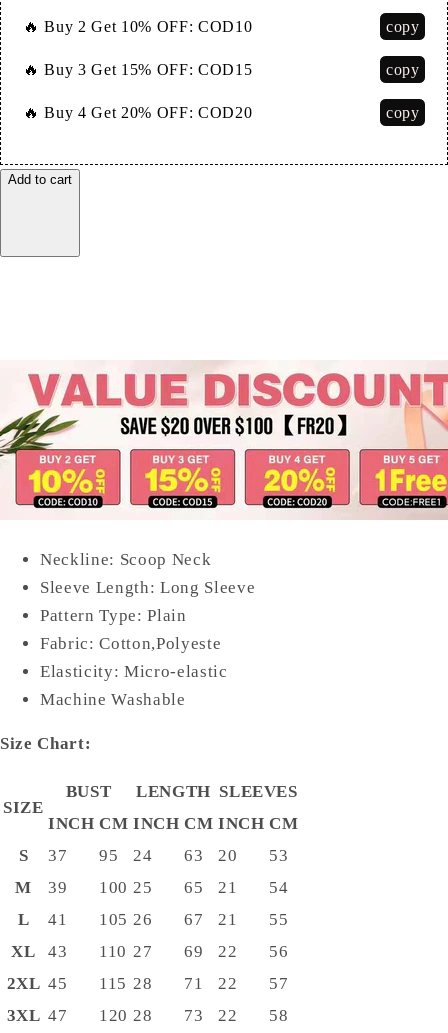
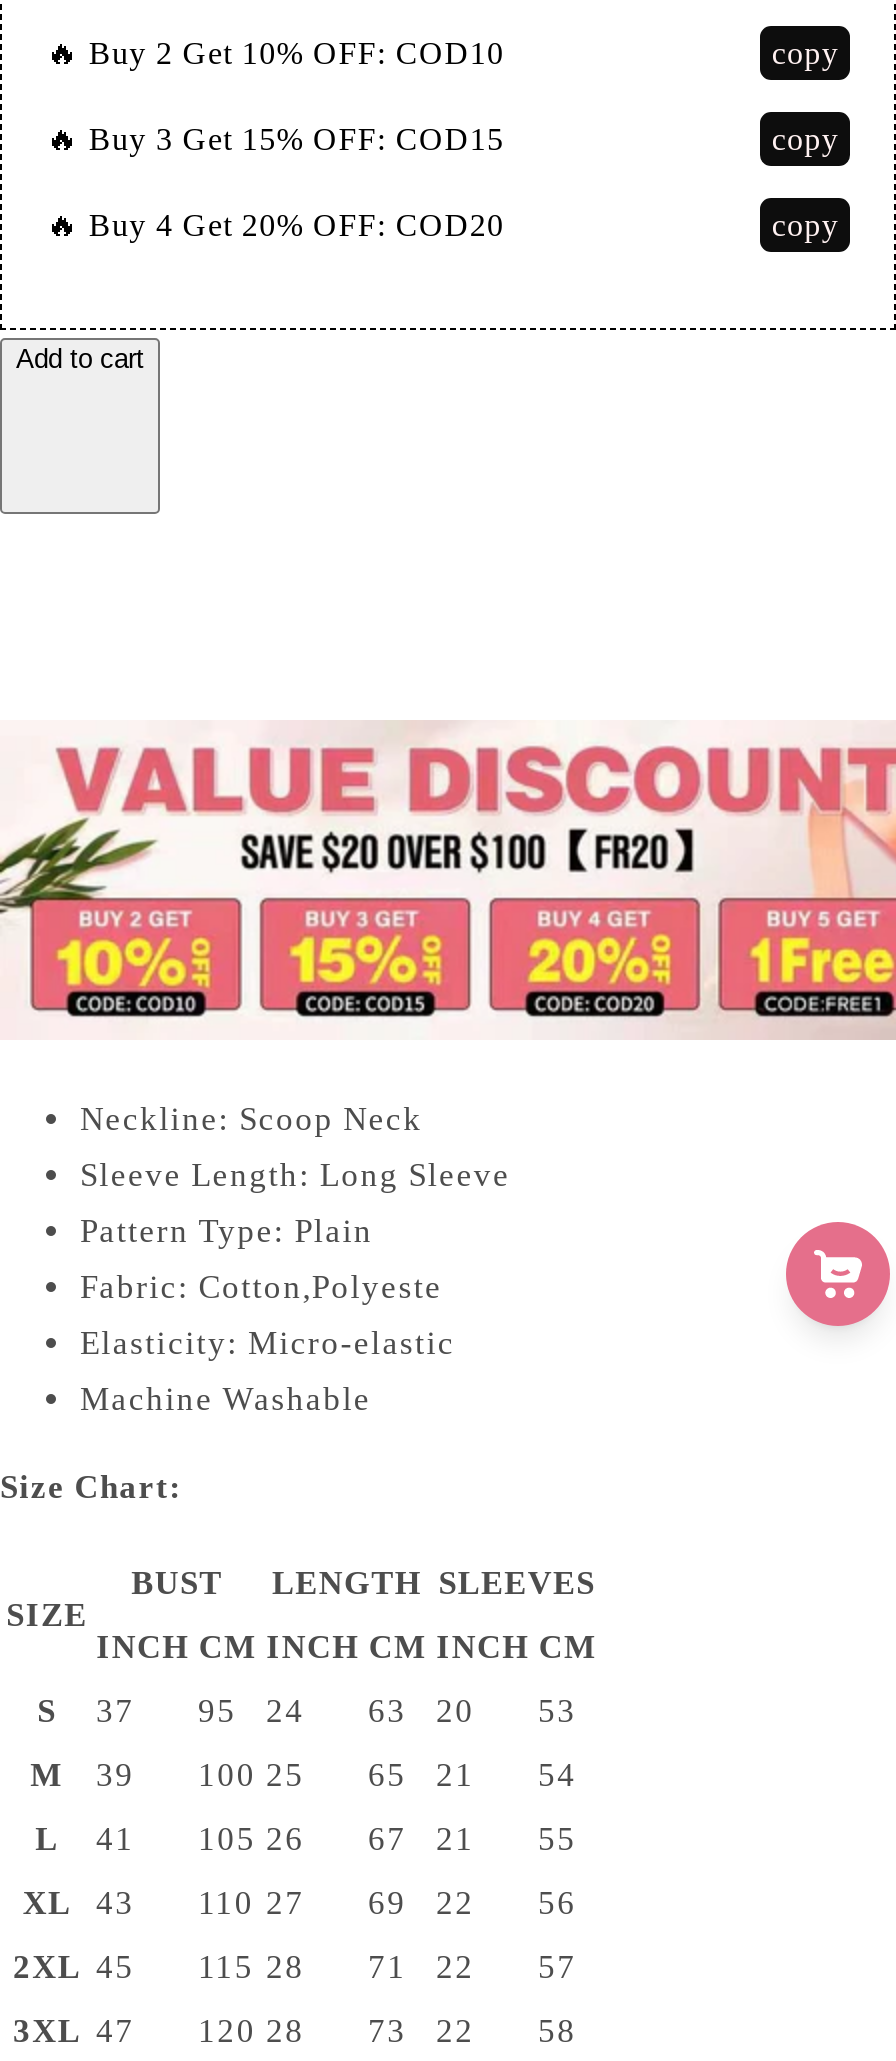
+ [image]
